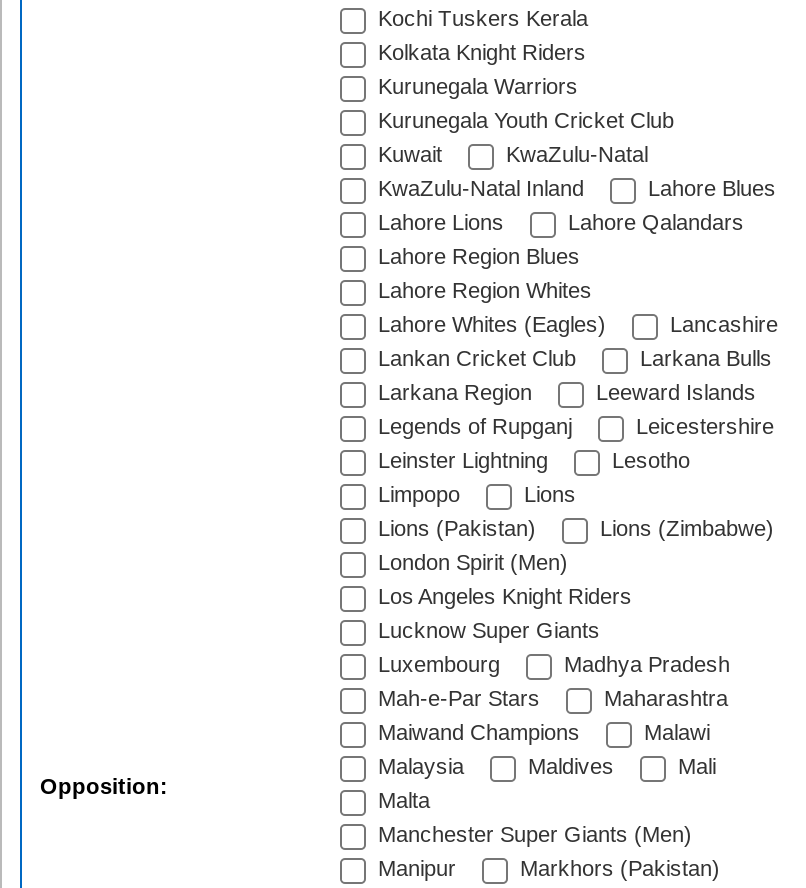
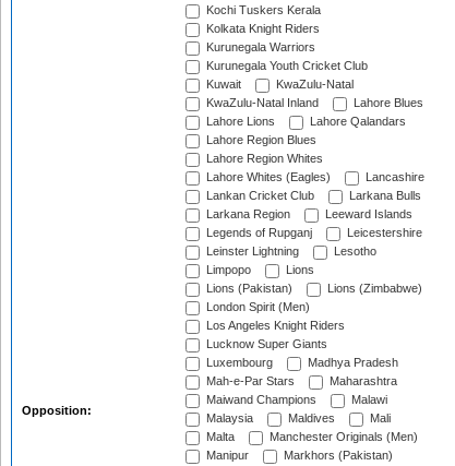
- Manchester Super Giants (Men)
+ Manchester Originals (Men)
